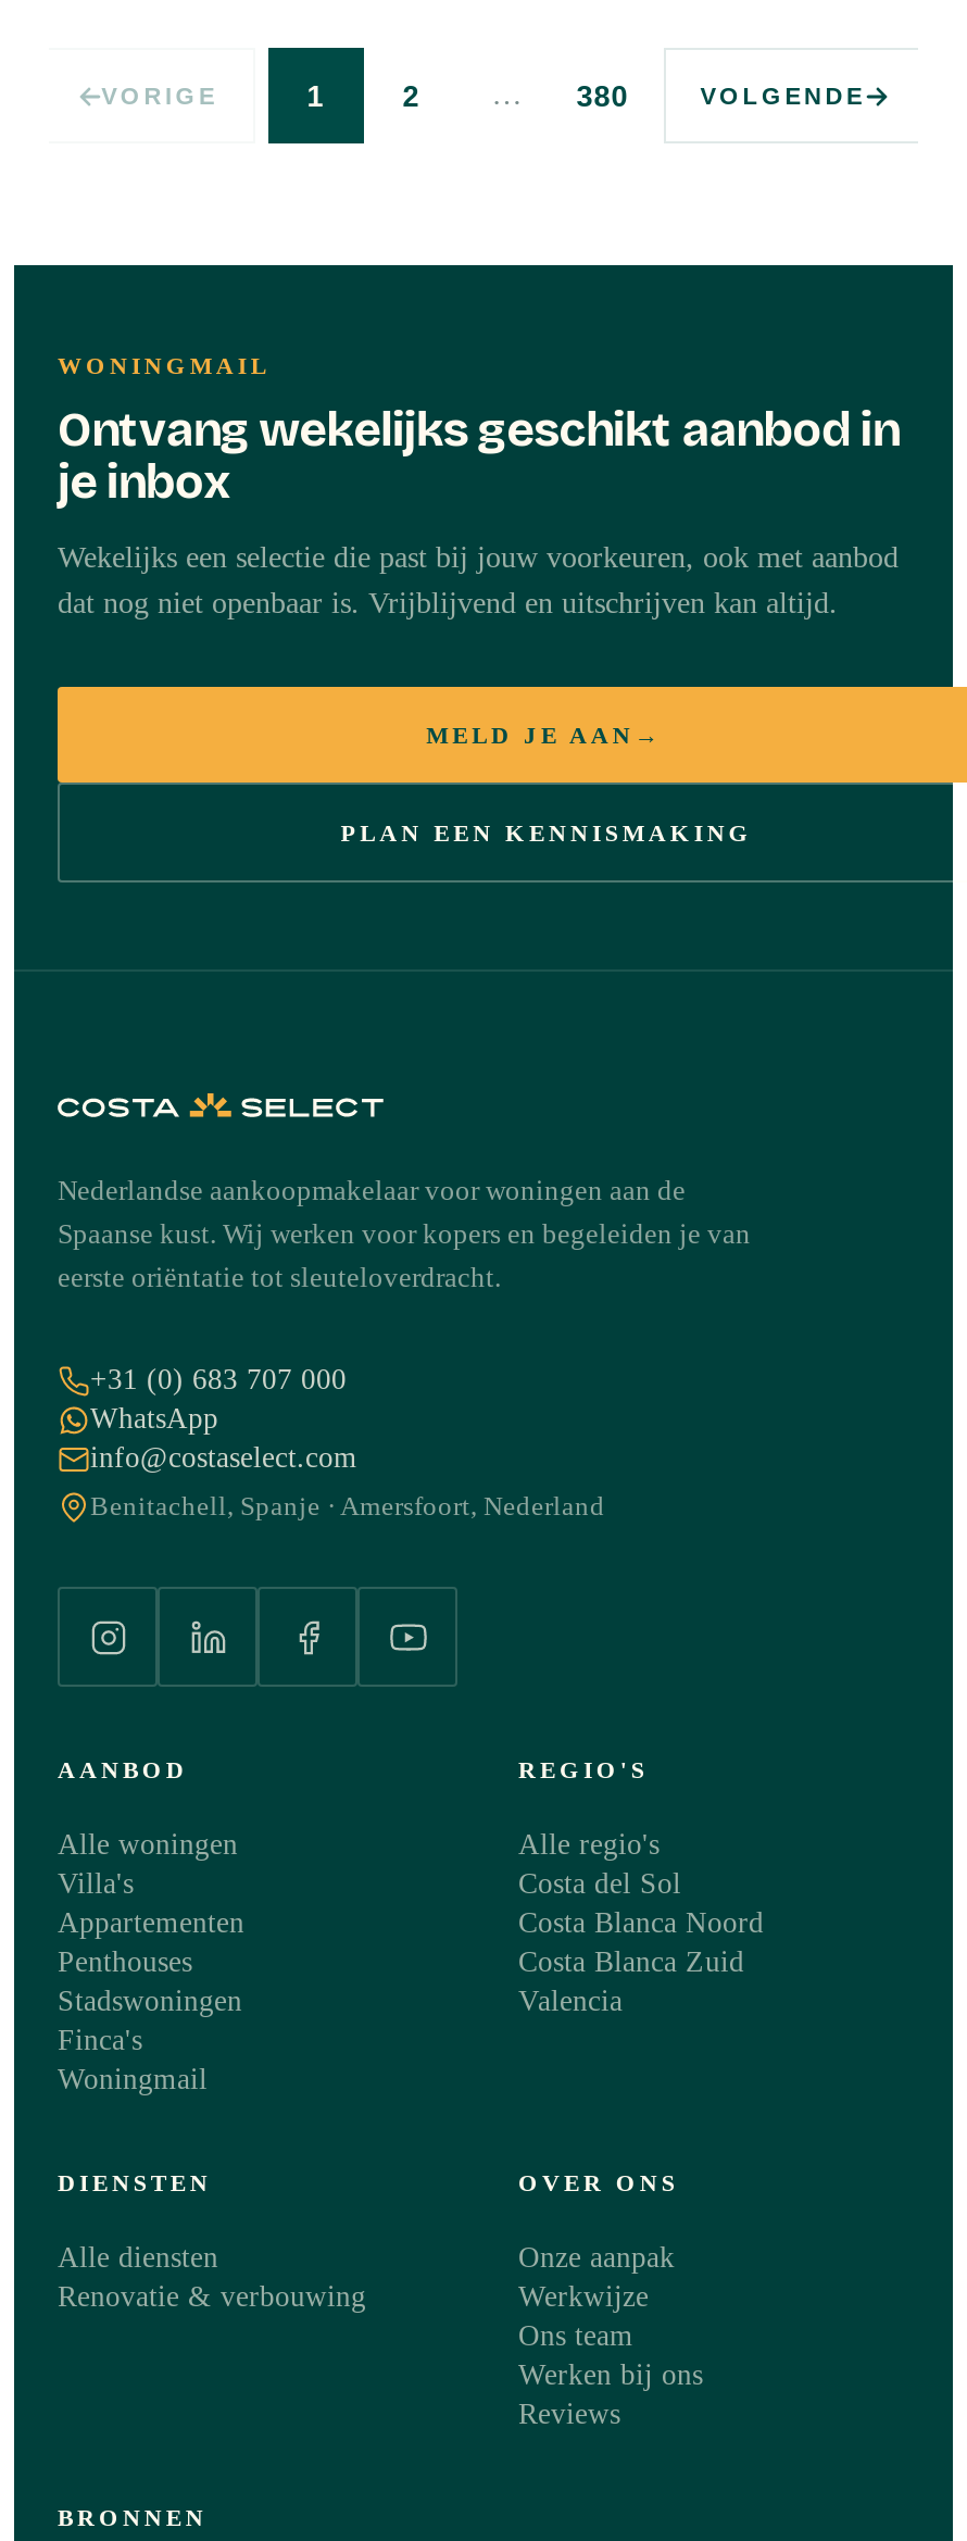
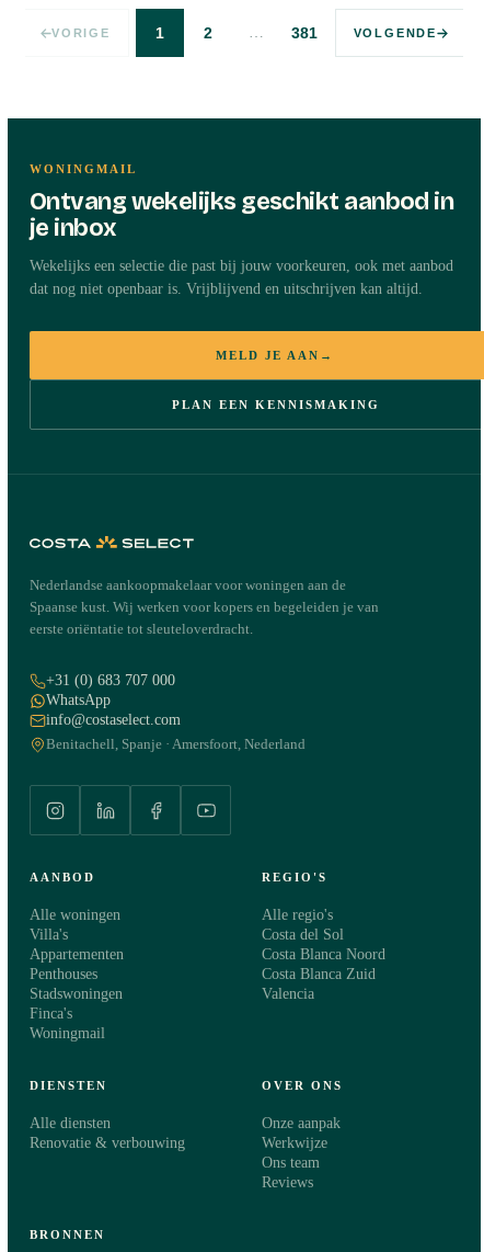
- 380
+ 381

- Werken bij ons
